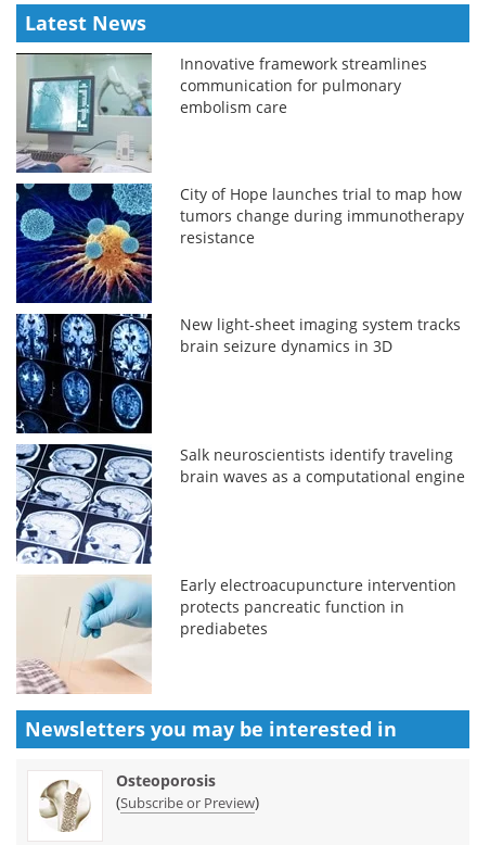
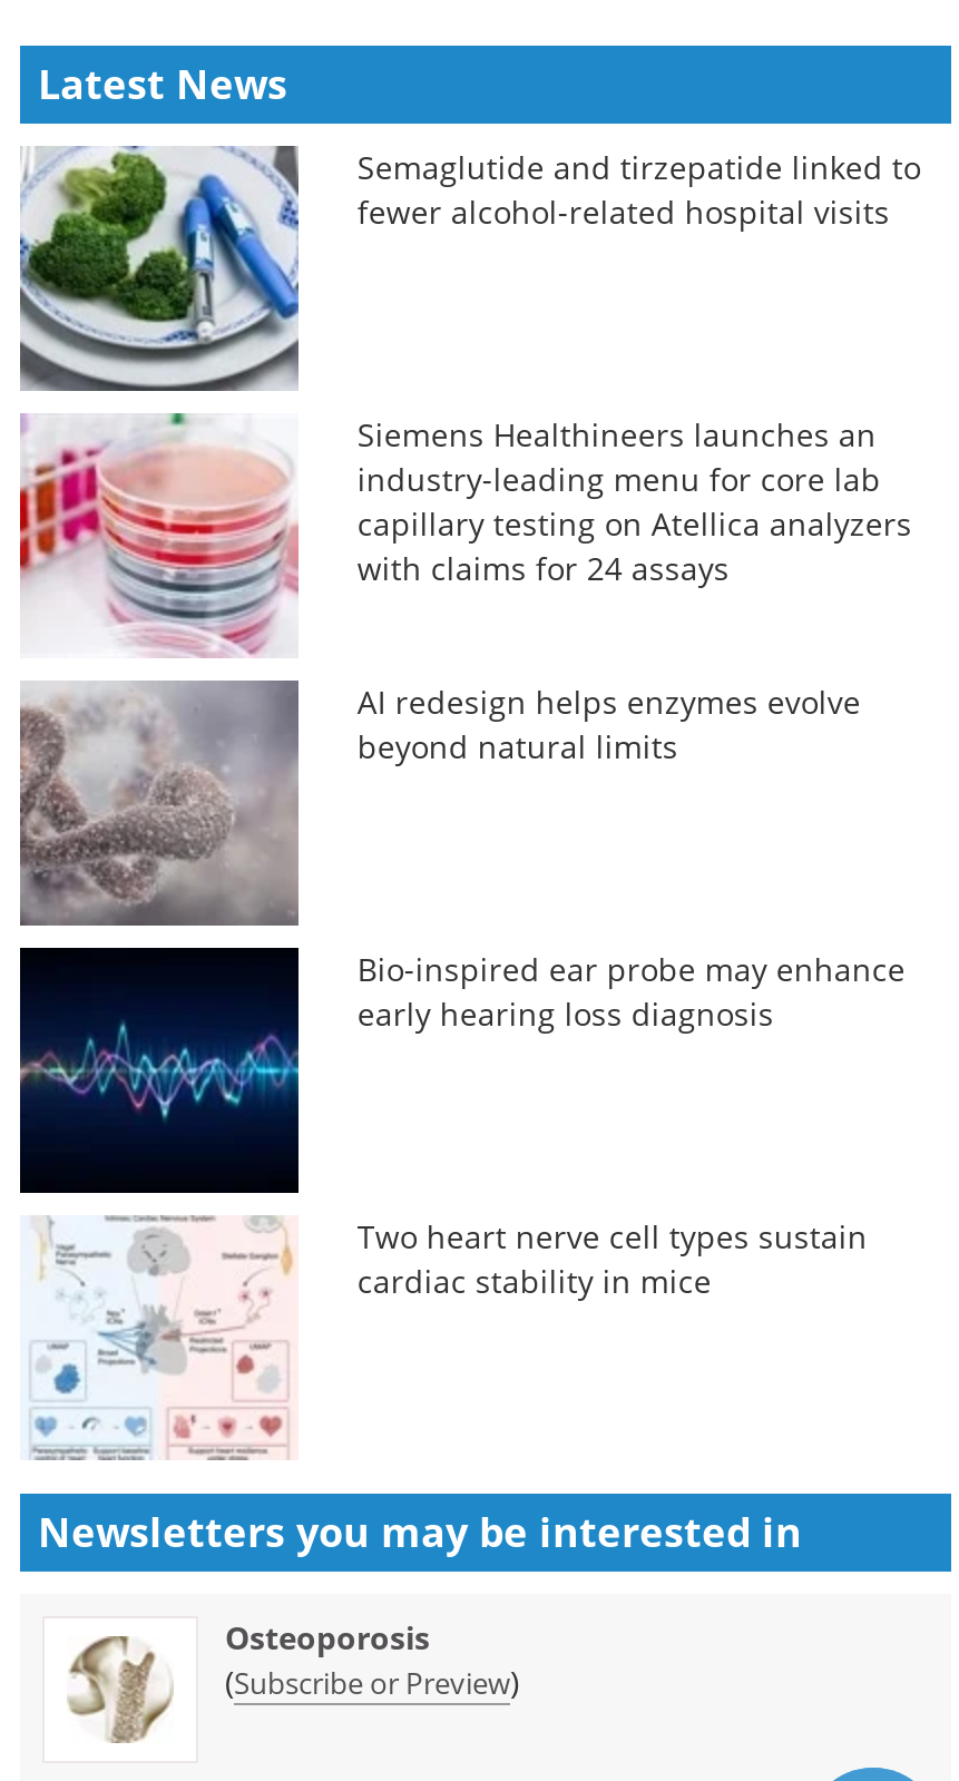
- [image]
- Innovative framework streamlines
- communication for pulmonary
- embolism care
+ [image]
+ Semaglutide and tirzepatide linked to
+ fewer alcohol-related hospital visits

- [image]
- City of Hope launches trial to map how
- tumors change during immunotherapy
- resistance
+ [image]
+ Siemens Healthineers launches an
+ industry-leading menu for core lab
+ capillary testing on Atellica analyzers
+ with claims for 24 assays

- [image]
- New light-sheet imaging system tracks
- brain seizure dynamics in 3D
+ [image]
+ AI redesign helps enzymes evolve
+ beyond natural limits

- [image]
- Salk neuroscientists identify traveling
- brain waves as a computational engine
+ [image]
+ Bio-inspired ear probe may enhance
+ early hearing loss diagnosis

- [image]
- Early electroacupuncture intervention
- protects pancreatic function in
- prediabetes
+ [image]
+ Two heart nerve cell types sustain
+ cardiac stability in mice
